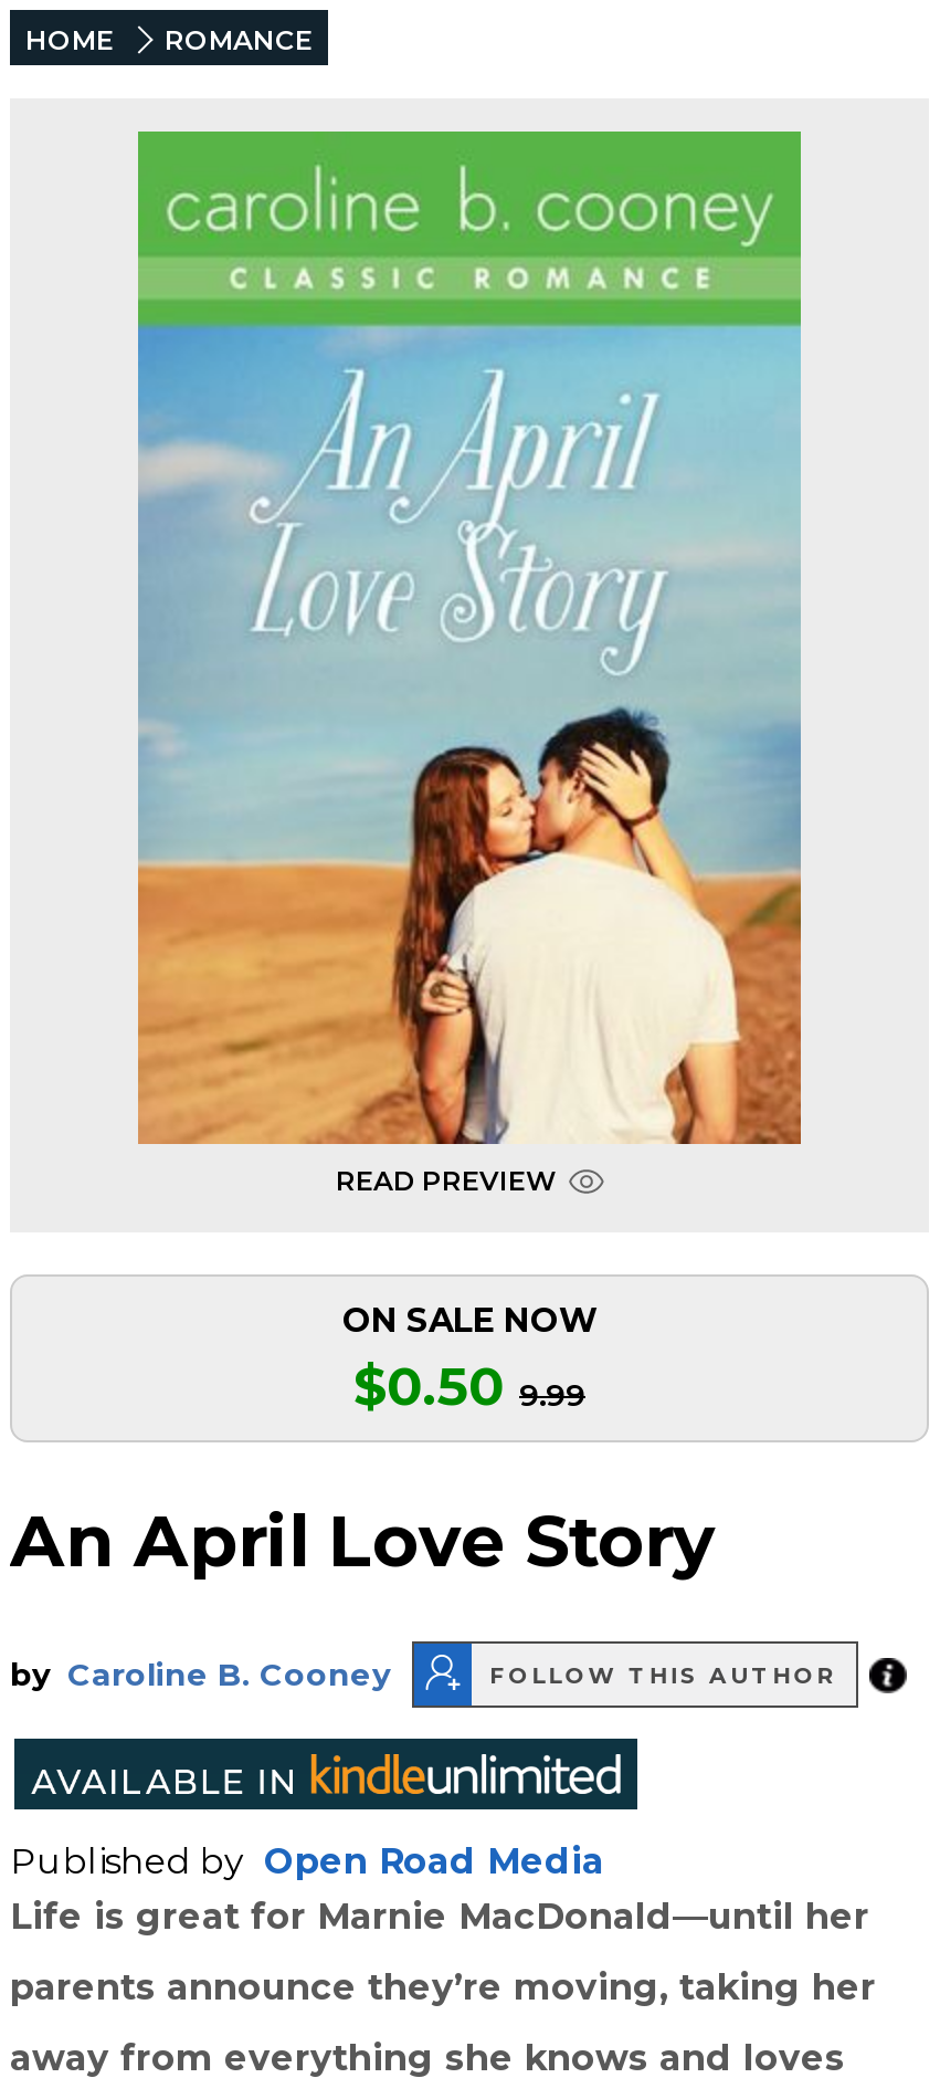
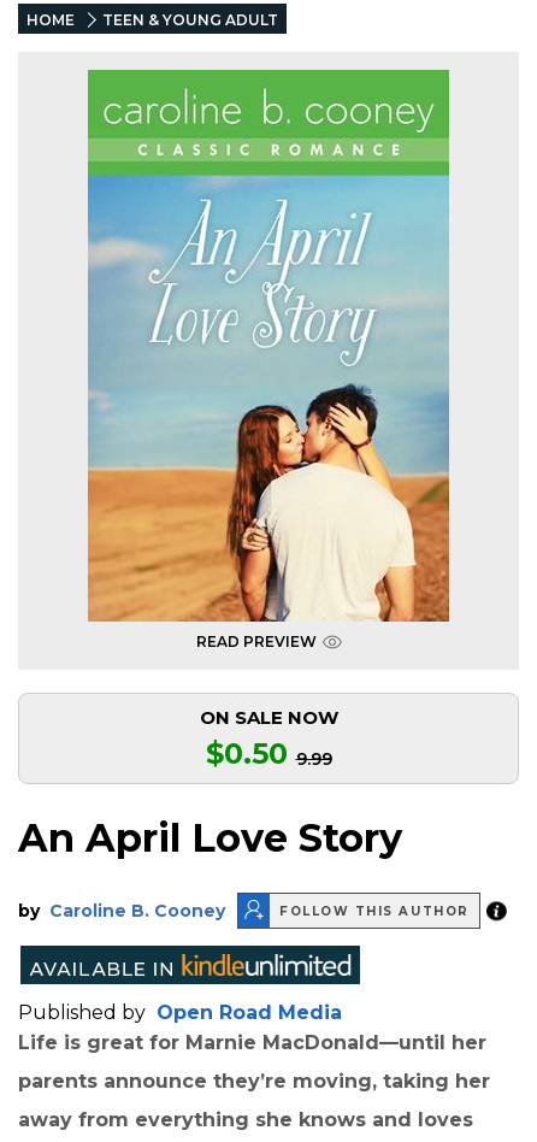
- ROMANCE
+ TEEN & YOUNG ADULT
